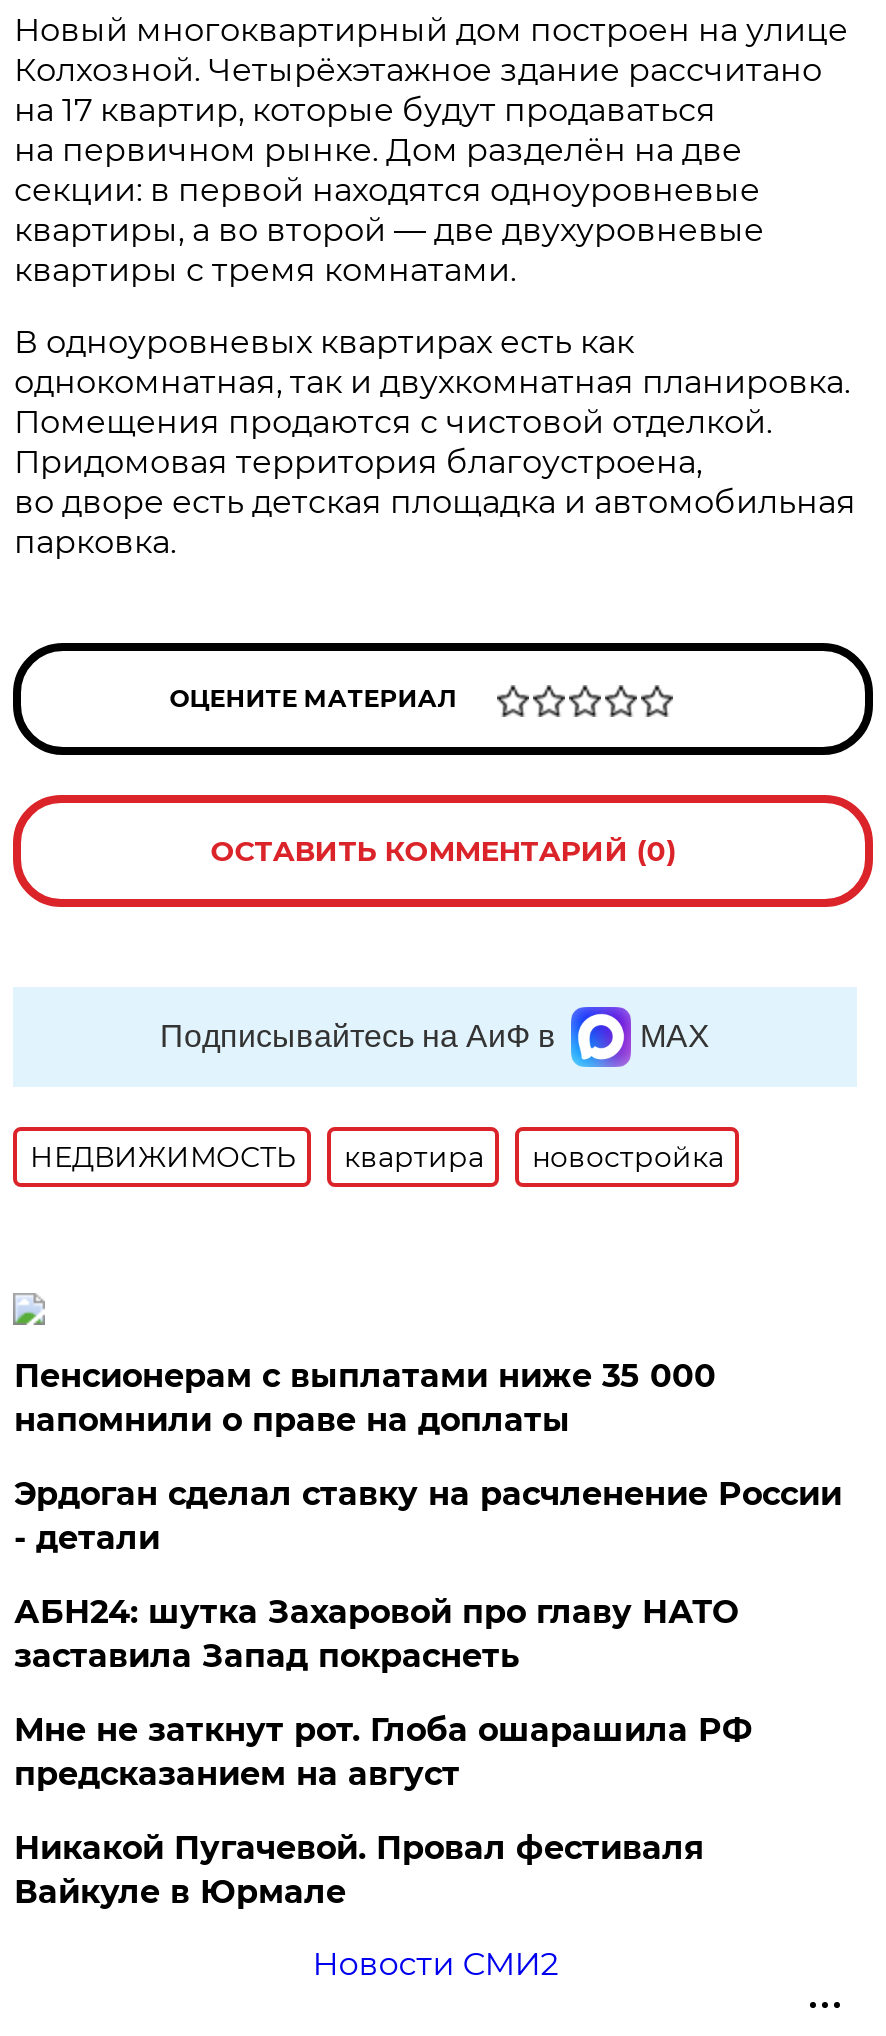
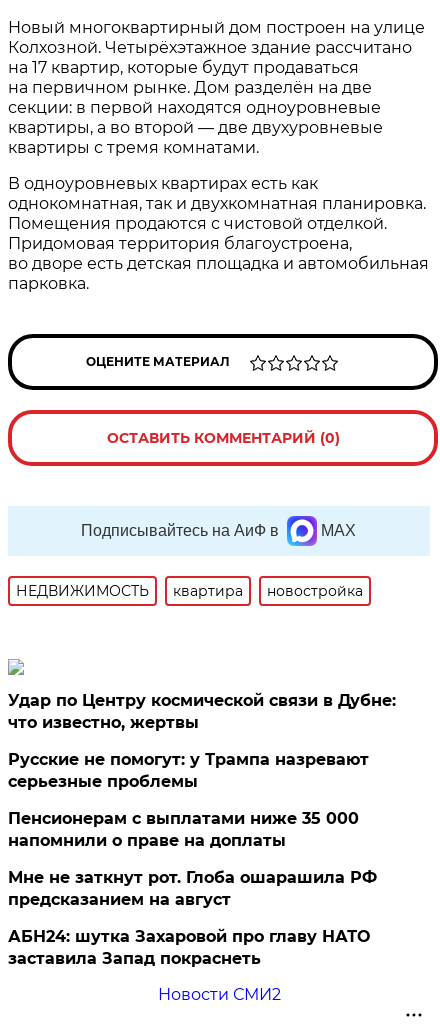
+ Удар по Центру космической связи в Дубне:
+ что известно, жертвы
+ Русские не помогут: у Трампа назревают
+ серьезные проблемы

moved down: Пенсионерам с выплатами ниже 35 000 | напомнили о праве на доплаты

- Эрдоган сделал ставку на расчленение России
- - детали

moved down: АБН24: шутка Захаровой про главу НАТО | заставила Запад покраснеть

- Никакой Пугачевой. Провал фестиваля
- Вайкуле в Юрмале
